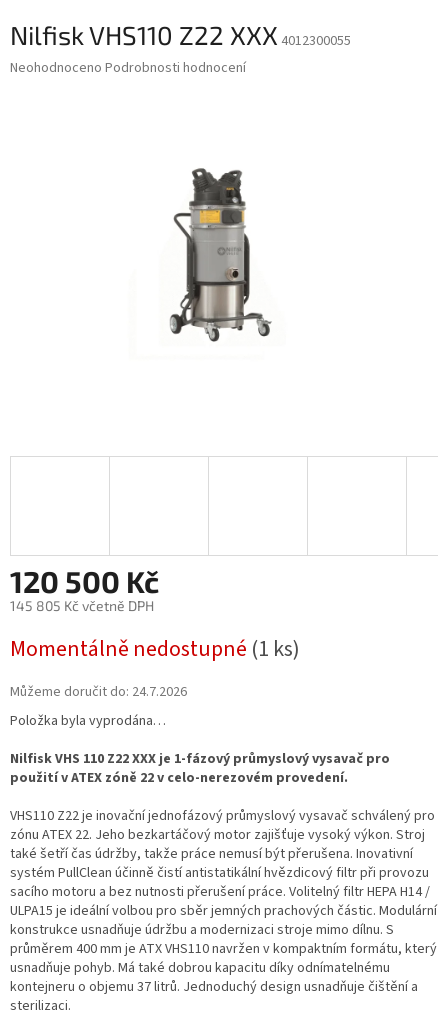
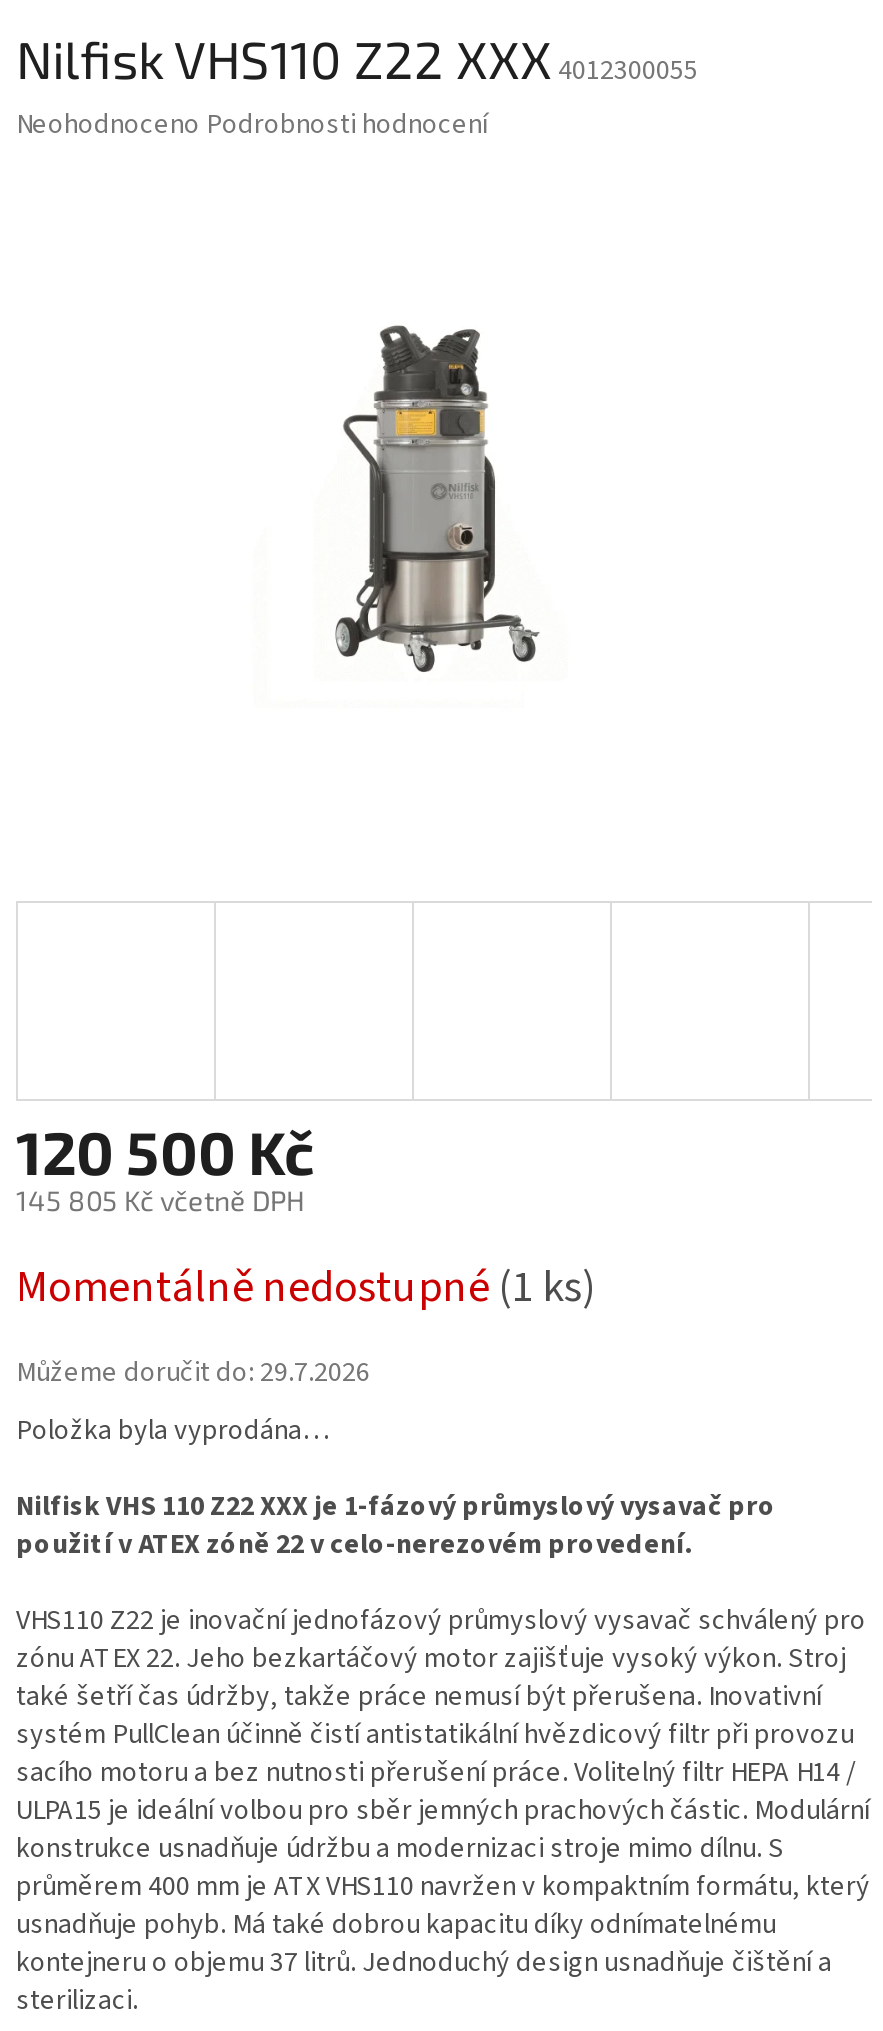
- Můžeme doručit do: 24.7.2026
+ Můžeme doručit do: 29.7.2026
